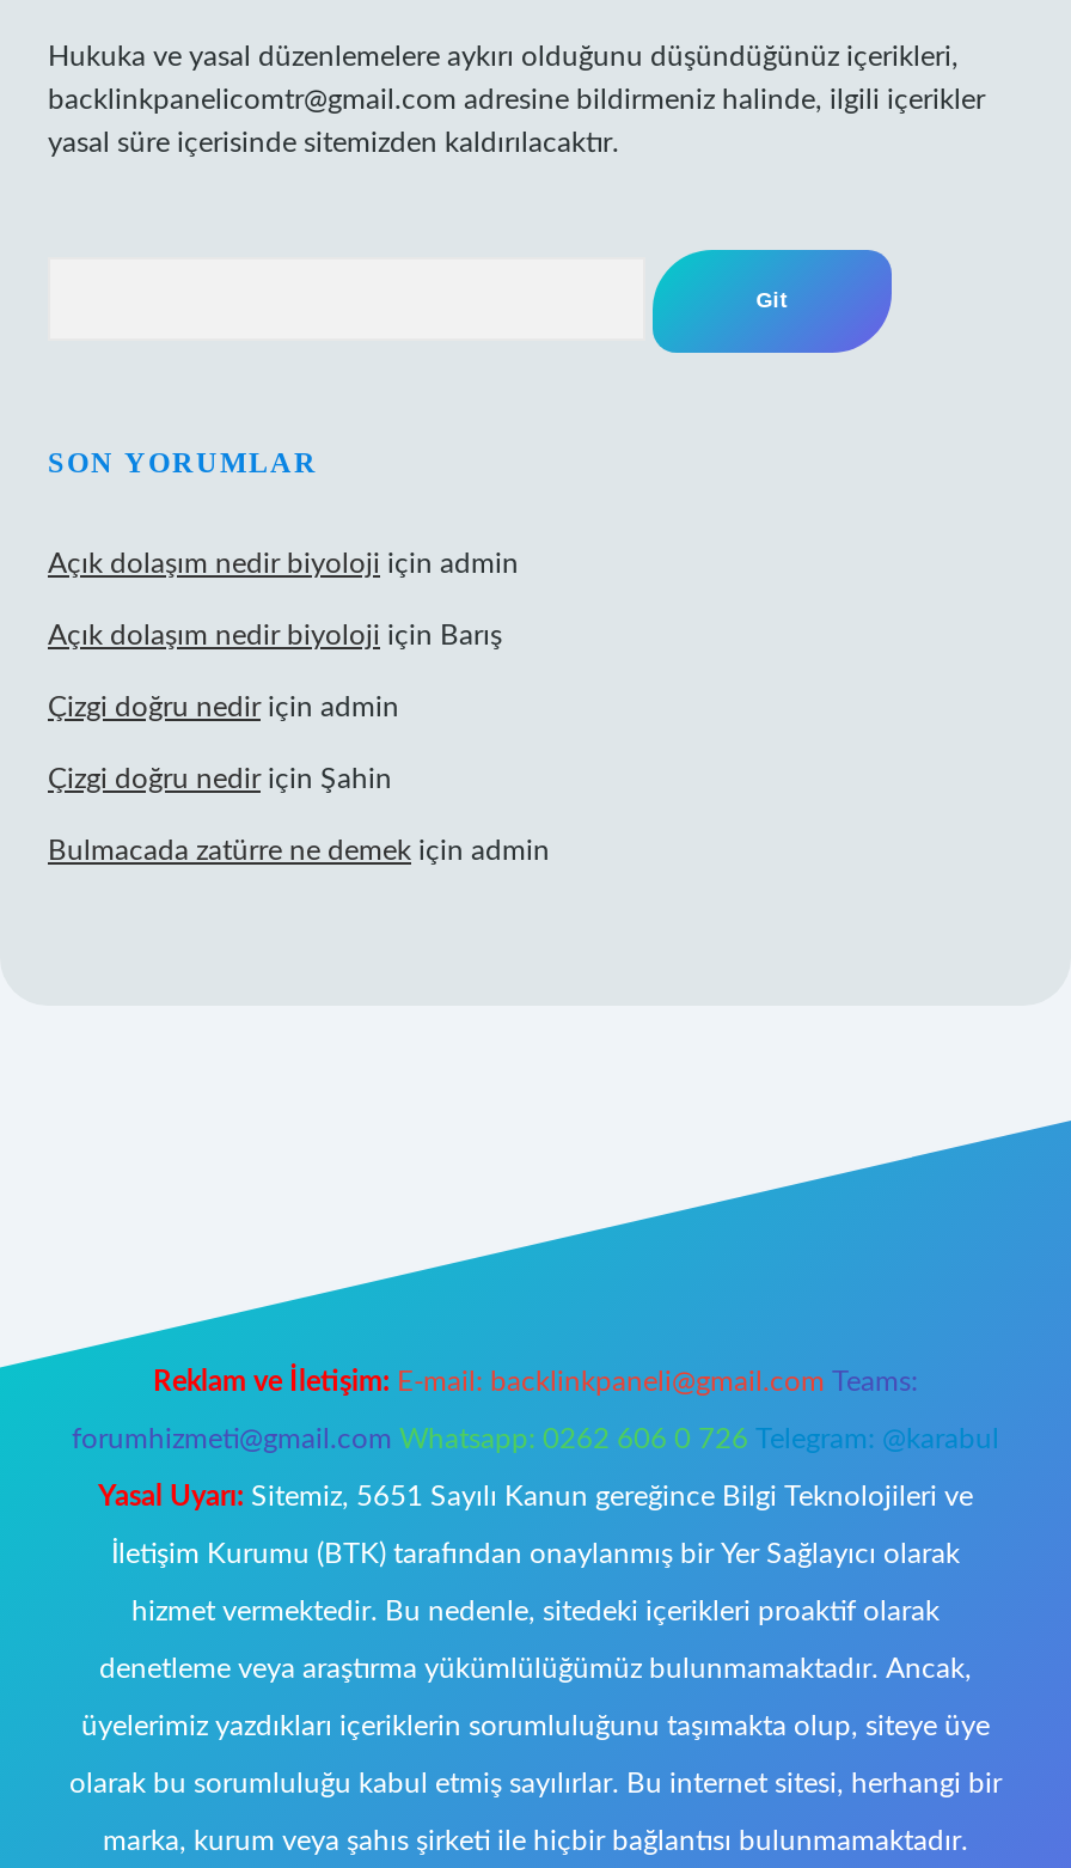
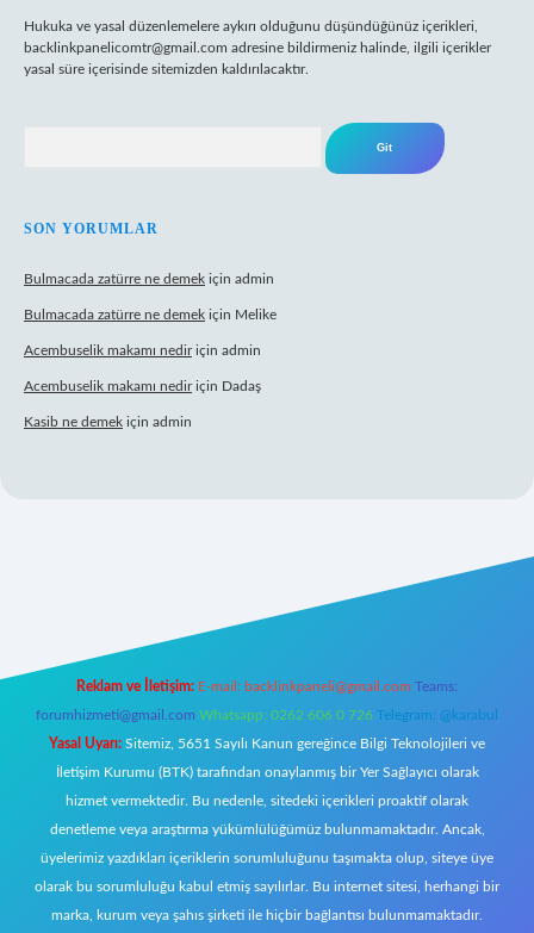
- Açık dolaşım nedir biyoloji için admin
- Açık dolaşım nedir biyoloji için Barış
- Çizgi doğru nedir için admin
- Çizgi doğru nedir için Şahin

moved up: Bulmacada zatürre ne demek için admin

+ Bulmacada zatürre ne demek için Melike
+ Acembuselik makamı nedir için admin
+ Acembuselik makamı nedir için Dadaş
+ Kasib ne demek için admin
